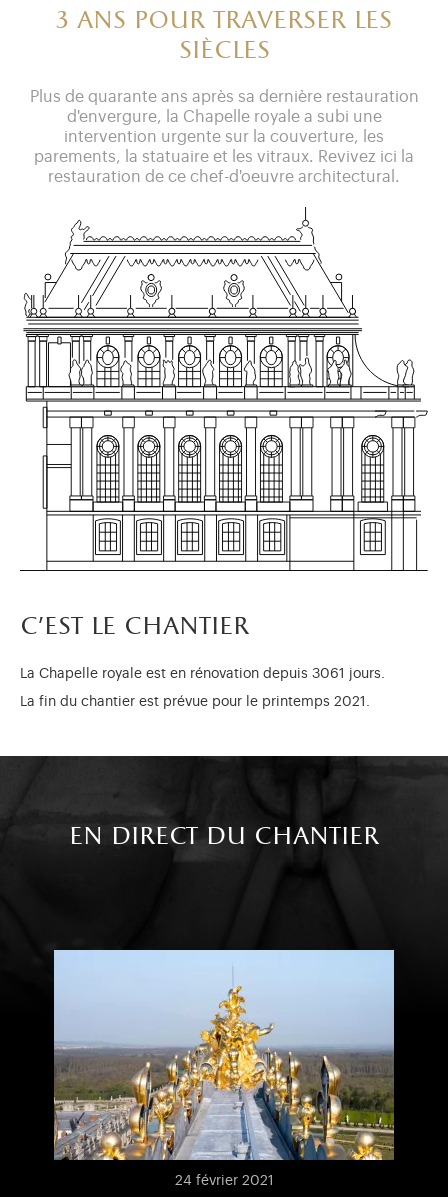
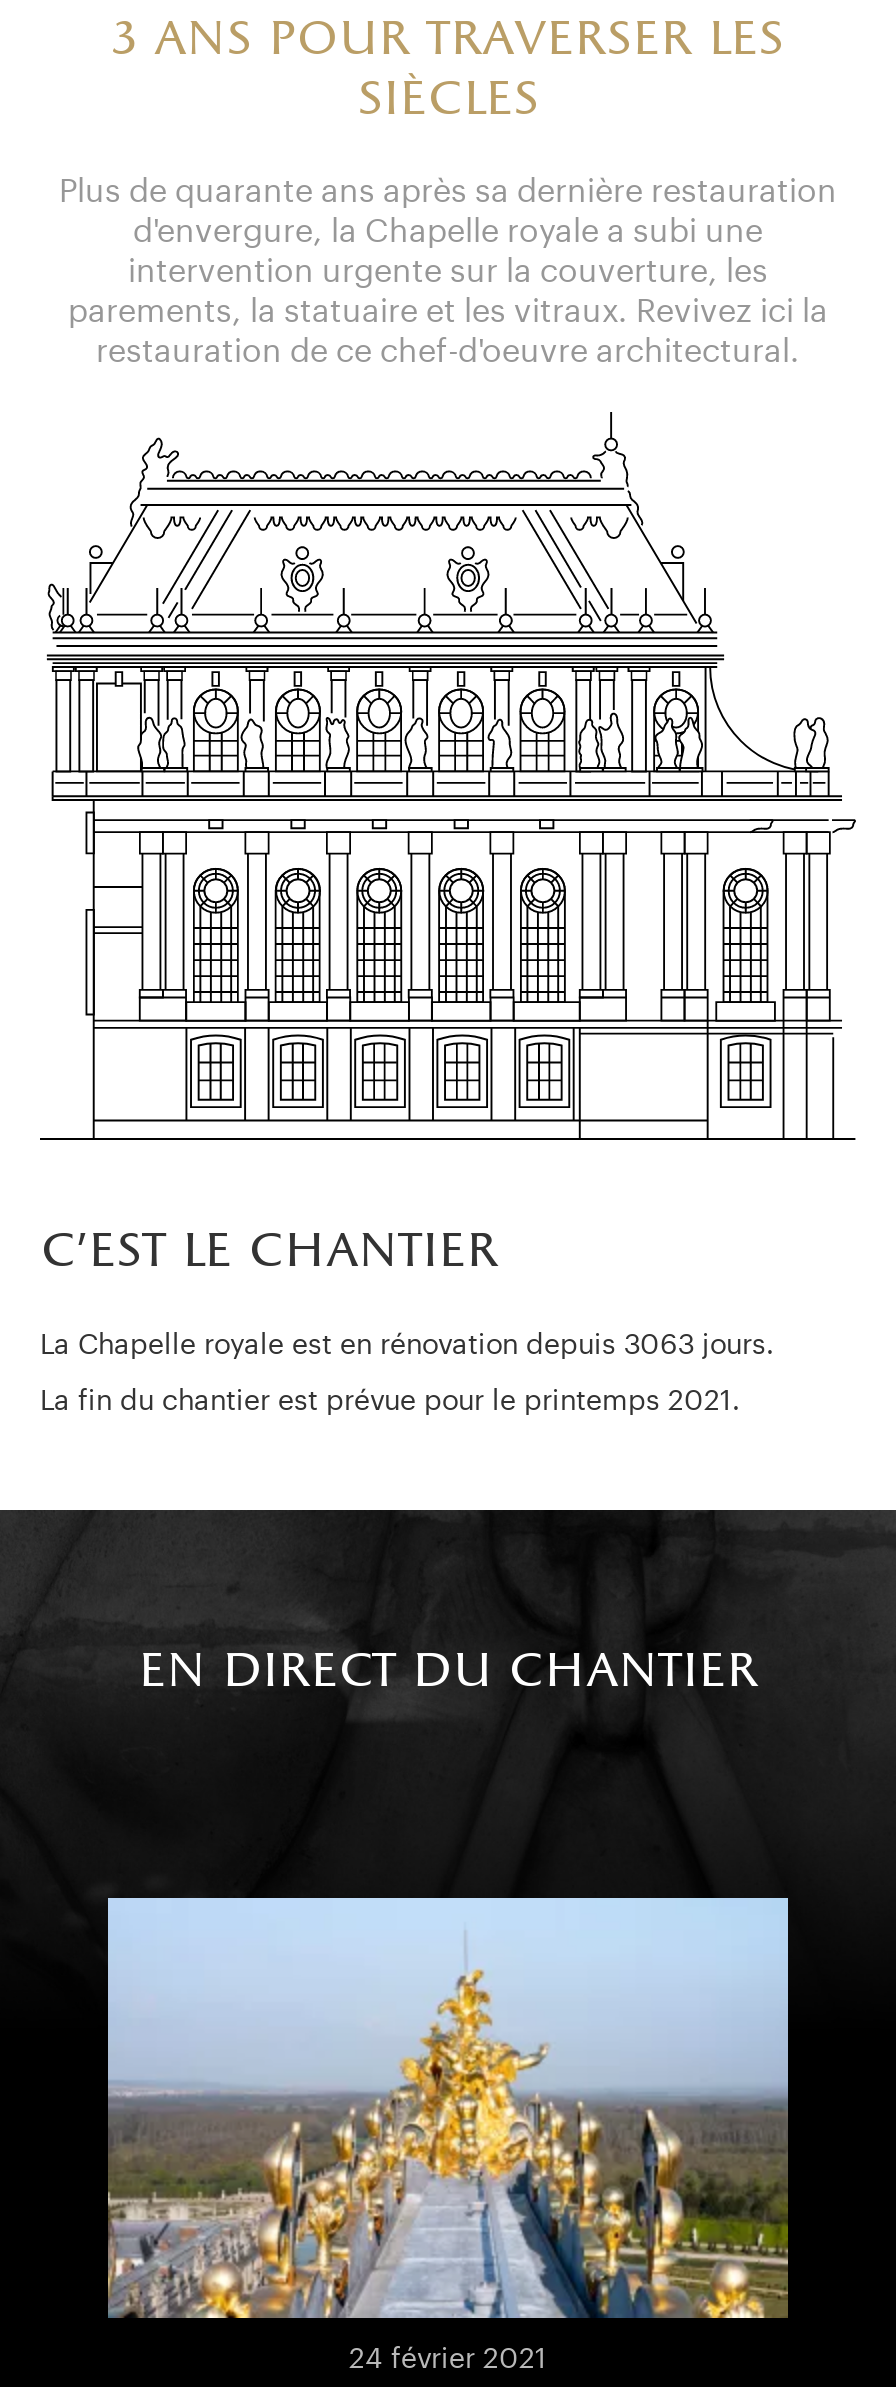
- La Chapelle royale est en rénovation depuis 3061 jours.
+ La Chapelle royale est en rénovation depuis 3063 jours.
